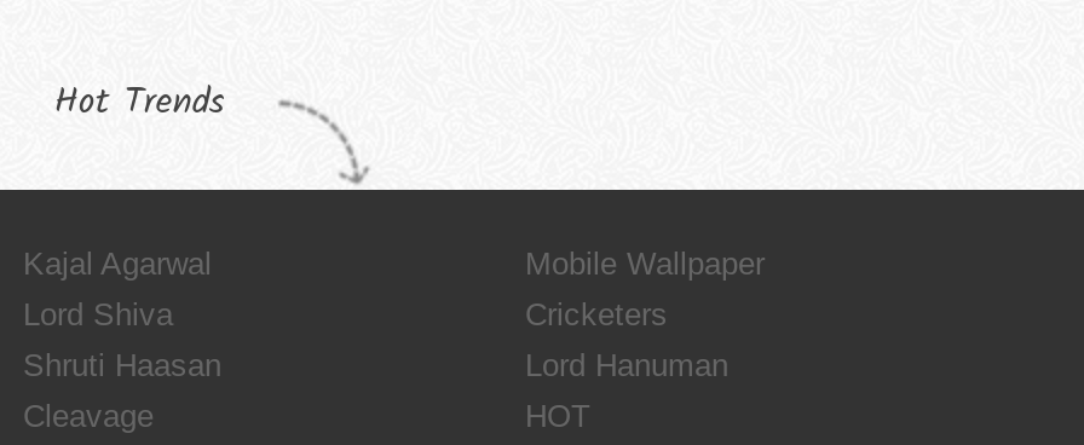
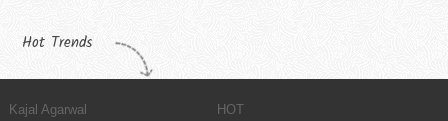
- Mobile Wallpaper
- Lord Shiva
- Cricketers
- Shruti Haasan
- Lord Hanuman
- Cleavage
